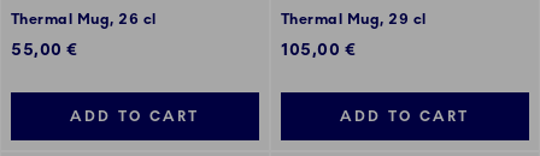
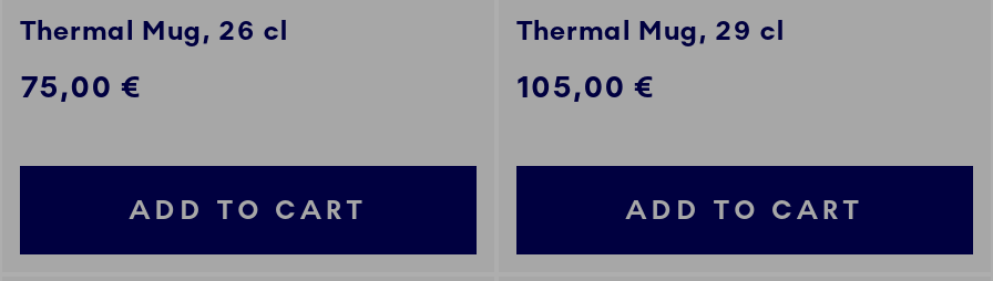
- 55,00 €
+ 75,00 €
